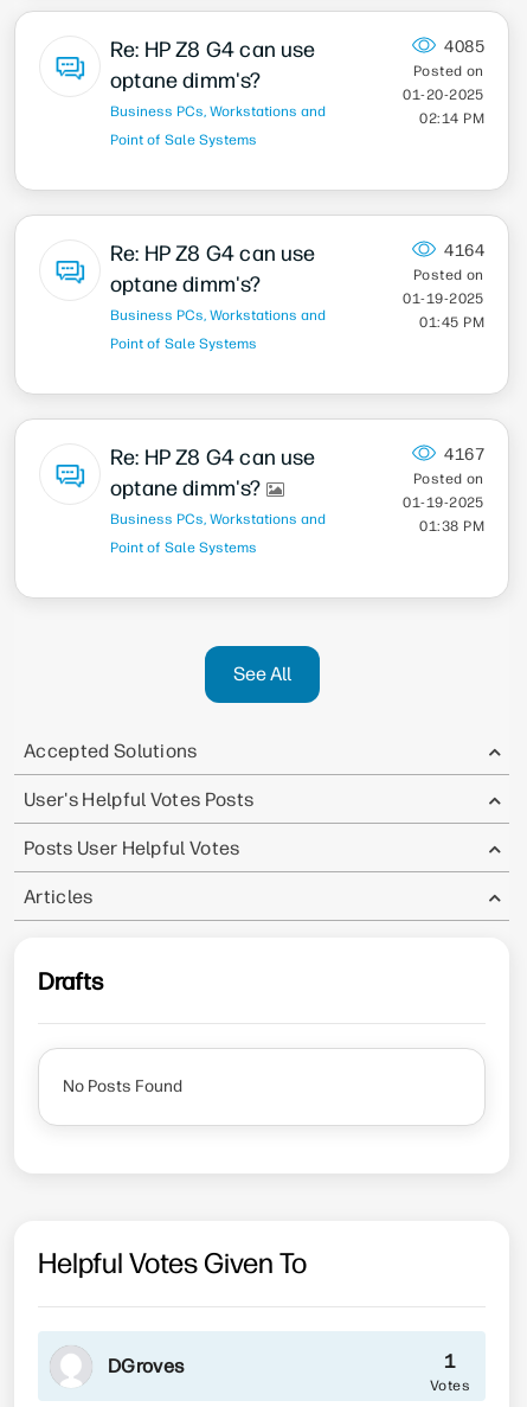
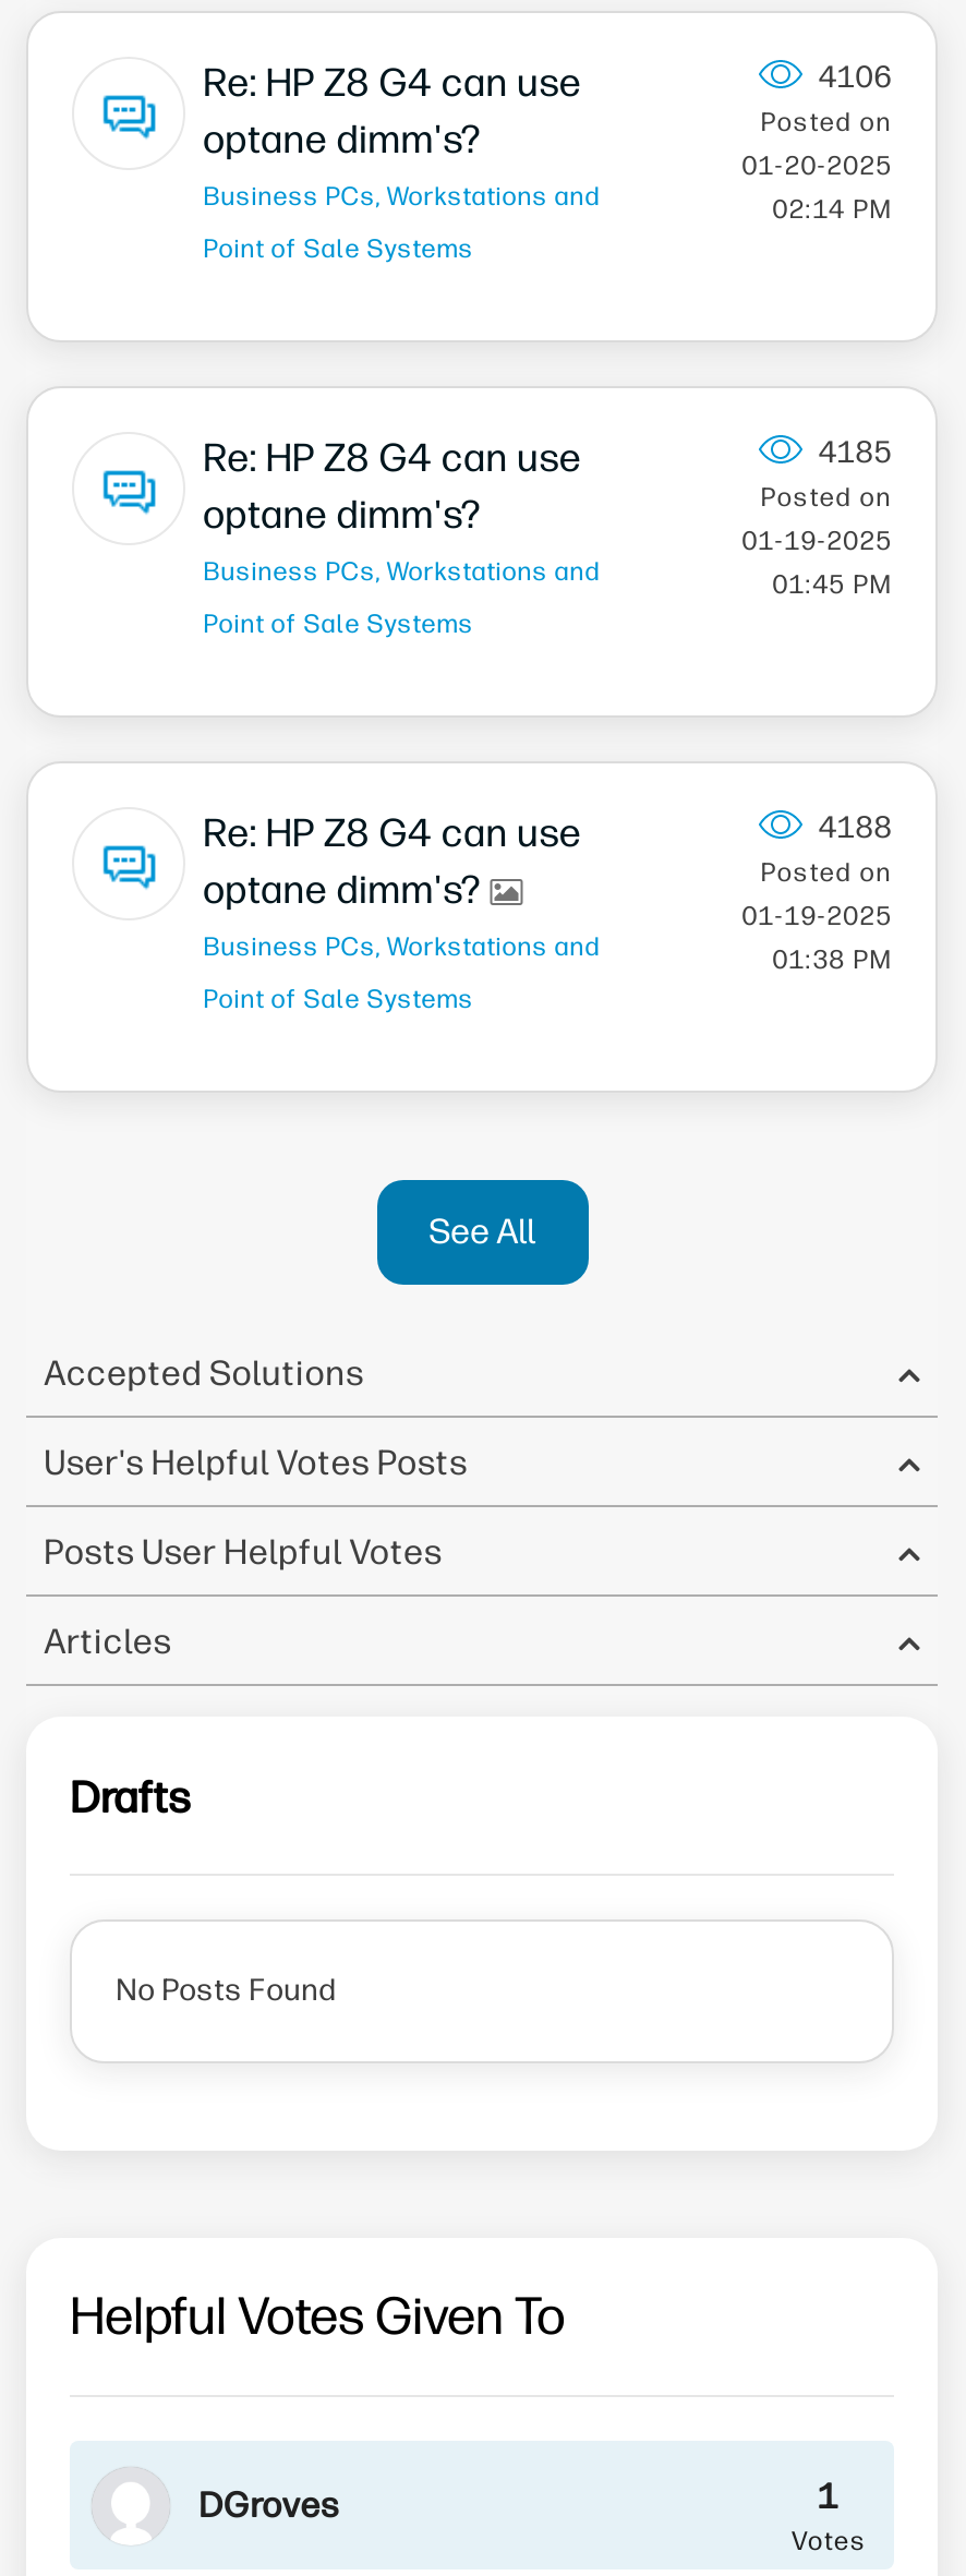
- 4085
+ 4106

- 4164
+ 4185

- 4167
+ 4188
